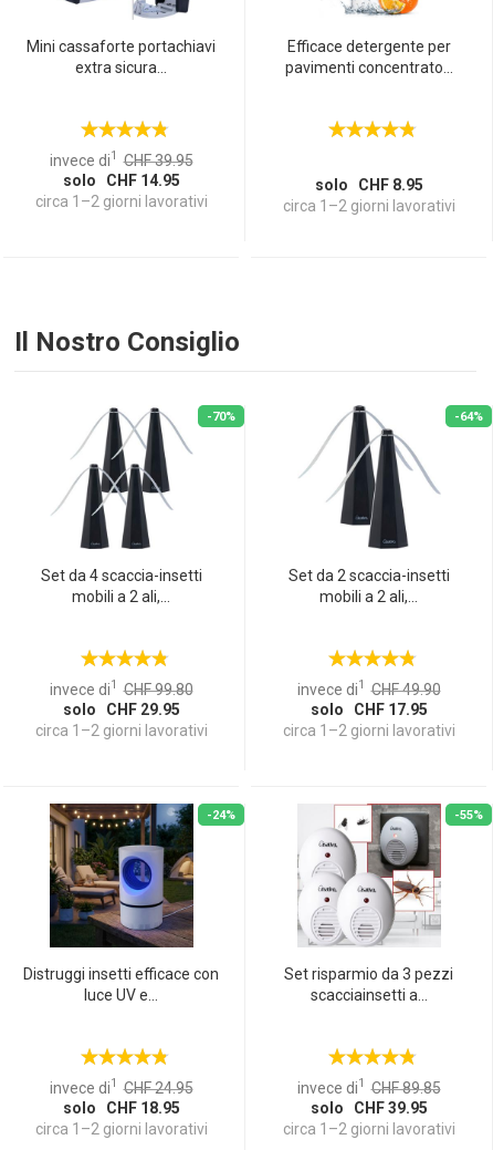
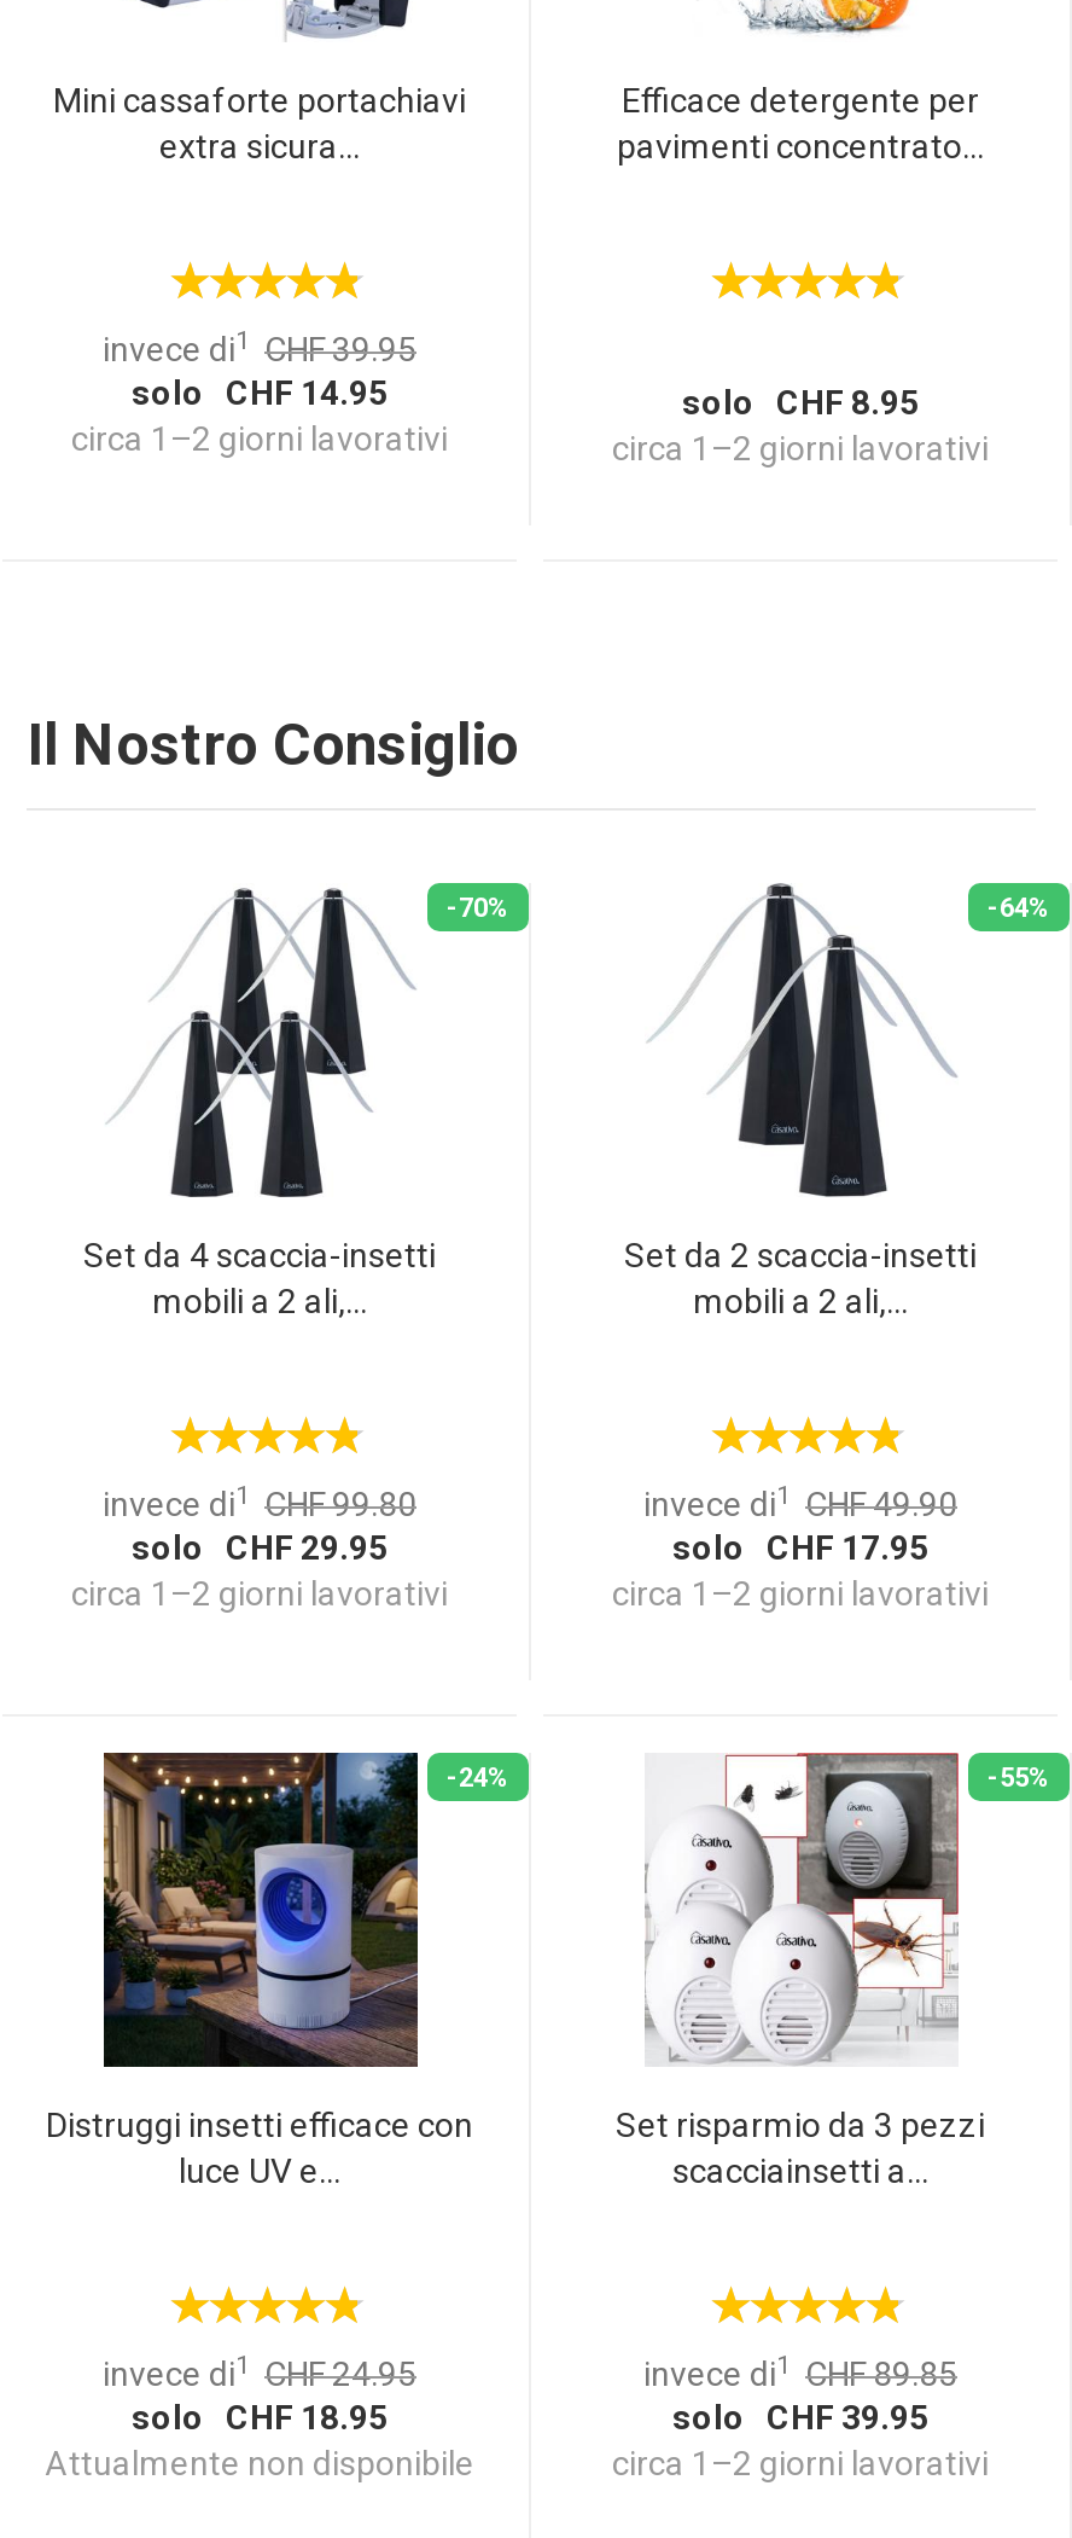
- circa 1–2 giorni lavorativi
+ Attualmente non disponibile
